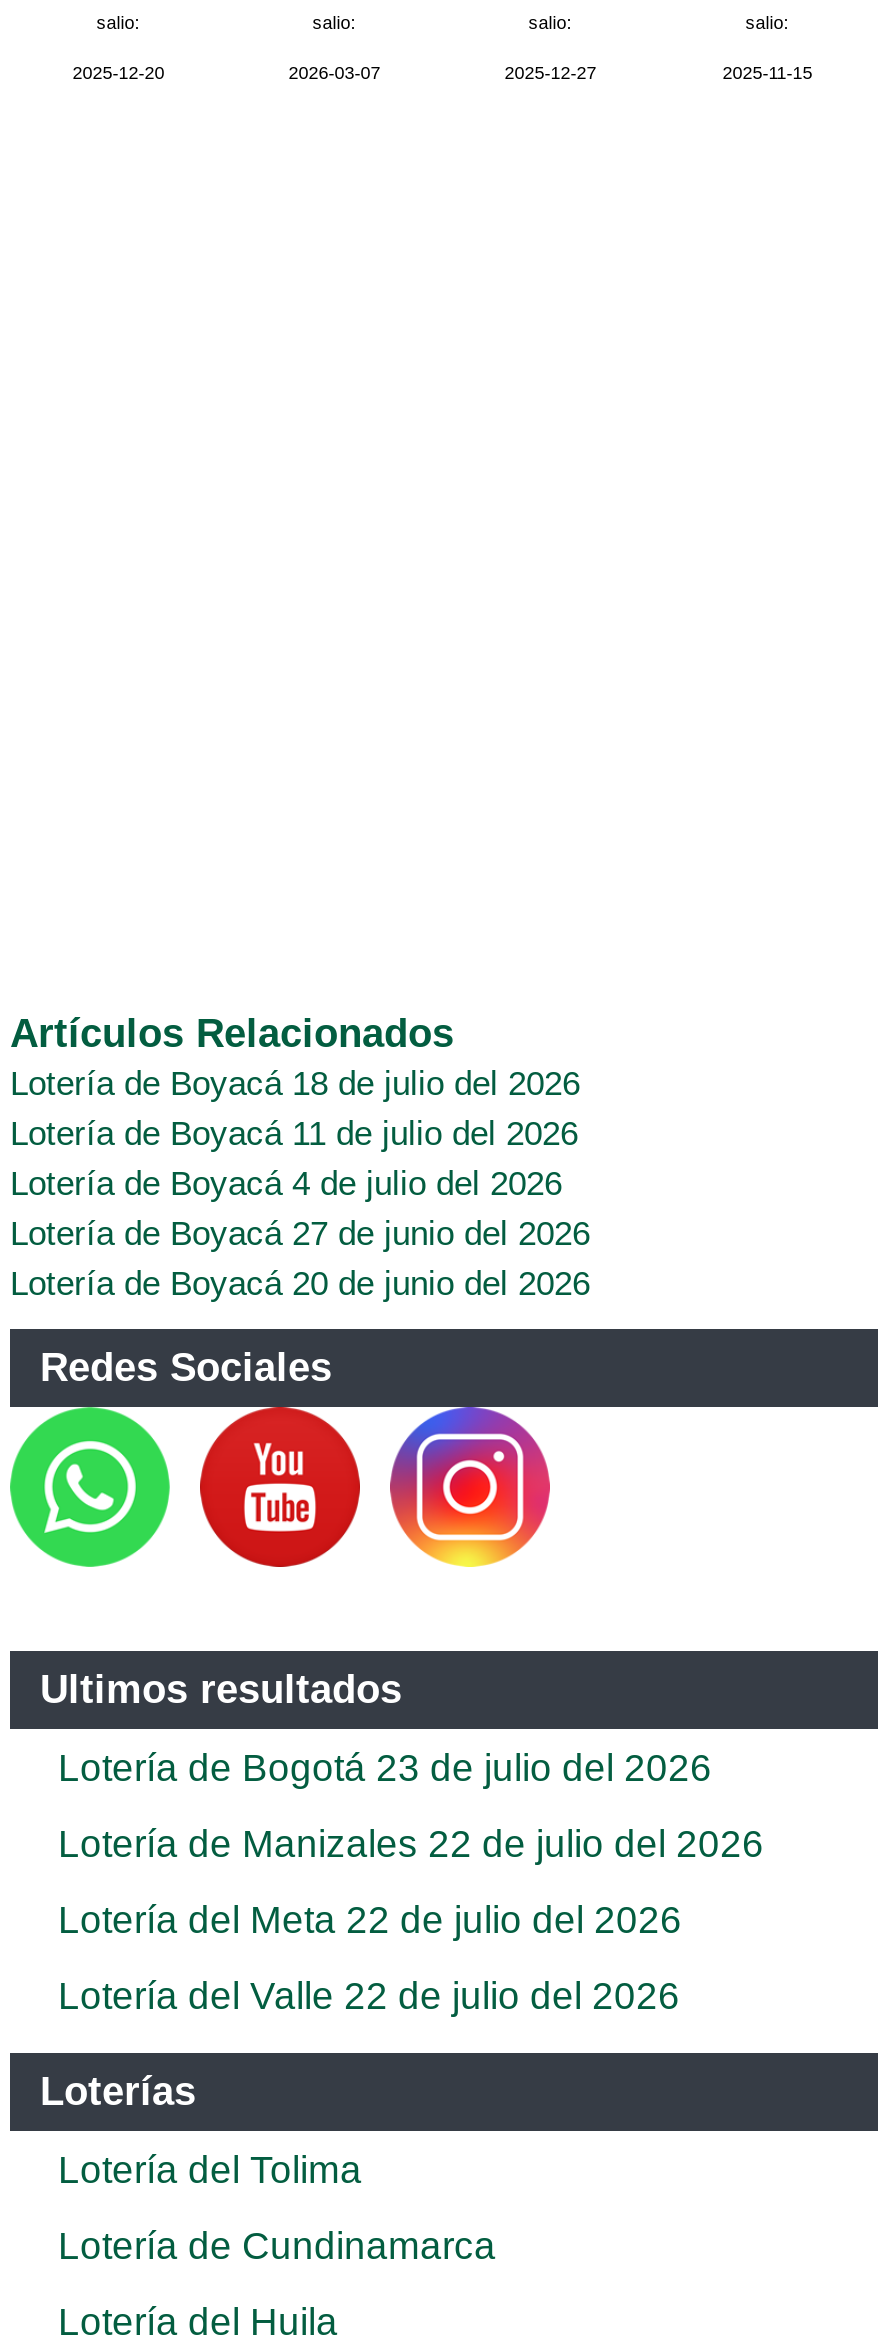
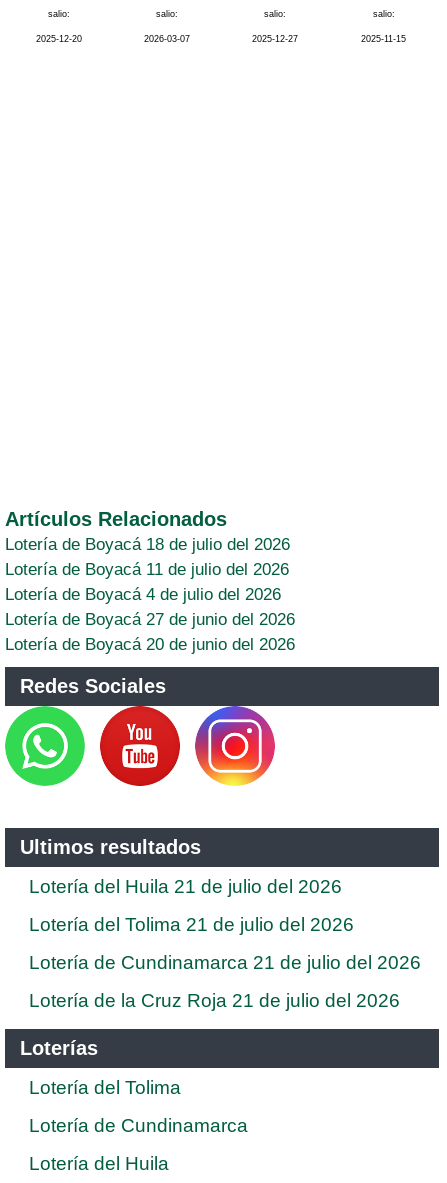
- Lotería de Bogotá 23 de julio del 2026
+ Lotería del Huila 21 de julio del 2026

- Lotería de Manizales 22 de julio del 2026
+ Lotería del Tolima 21 de julio del 2026

- Lotería del Meta 22 de julio del 2026
+ Lotería de Cundinamarca 21 de julio del 2026

- Lotería del Valle 22 de julio del 2026
+ Lotería de la Cruz Roja 21 de julio del 2026
